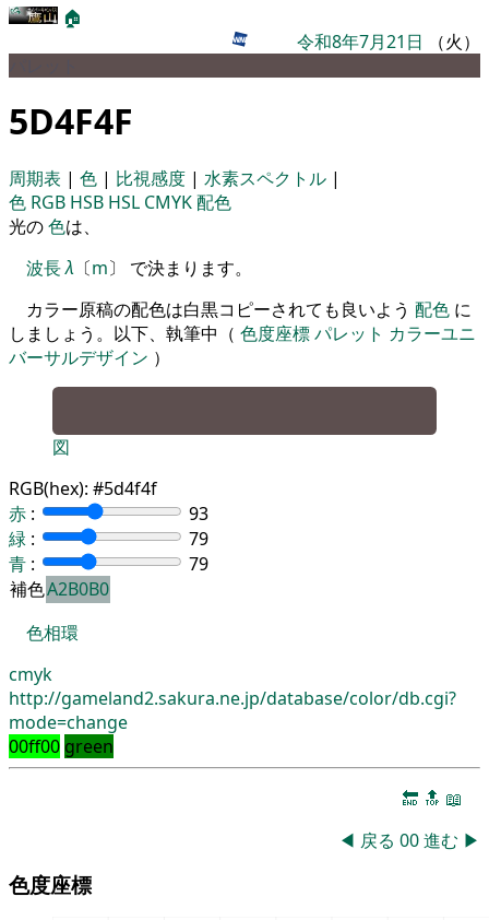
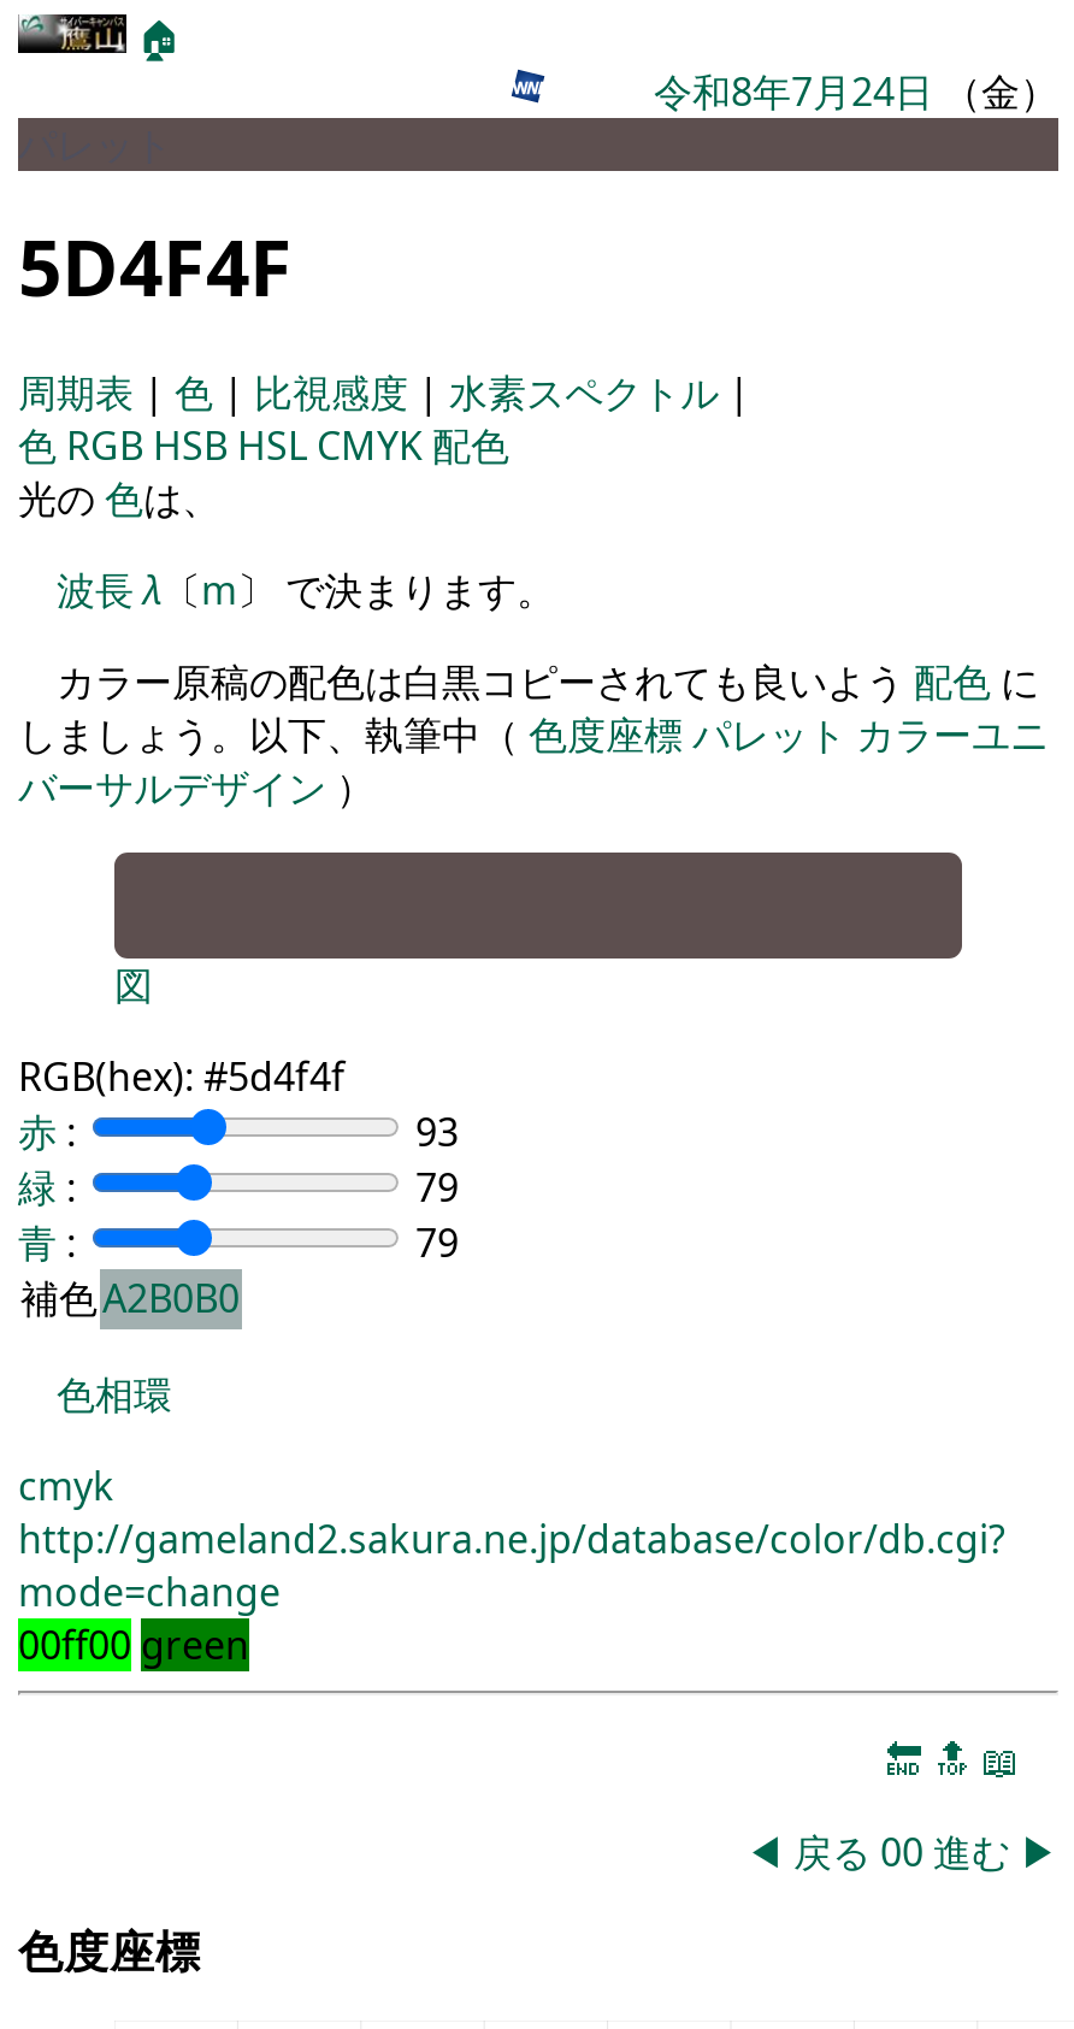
- 令和8年7月21日（火）
+ 令和8年7月24日（金）
